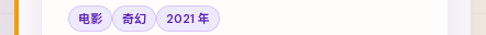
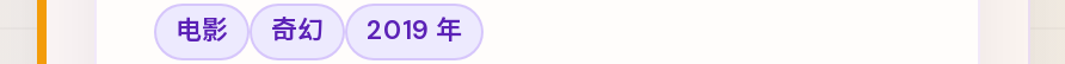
- 电影 奇幻 2021年
+ 电影 奇幻 2019年
